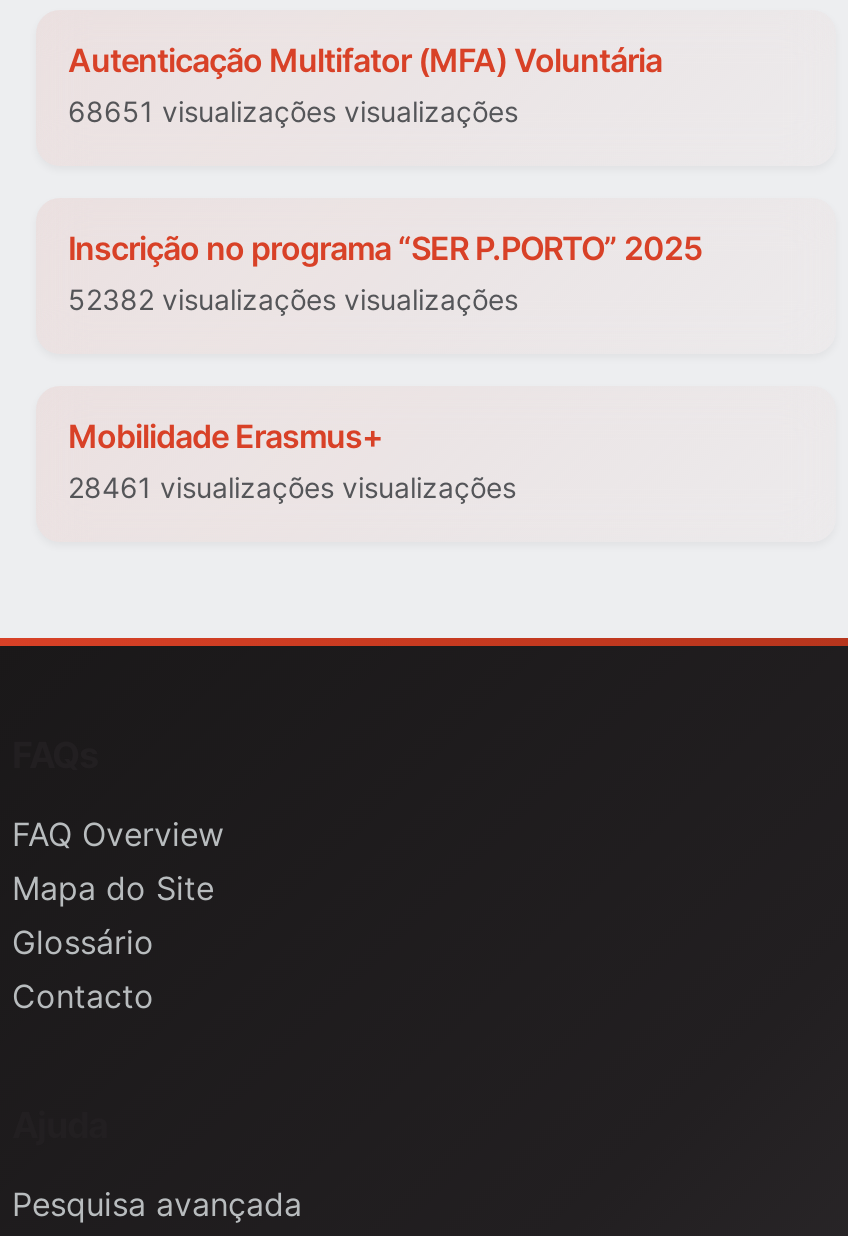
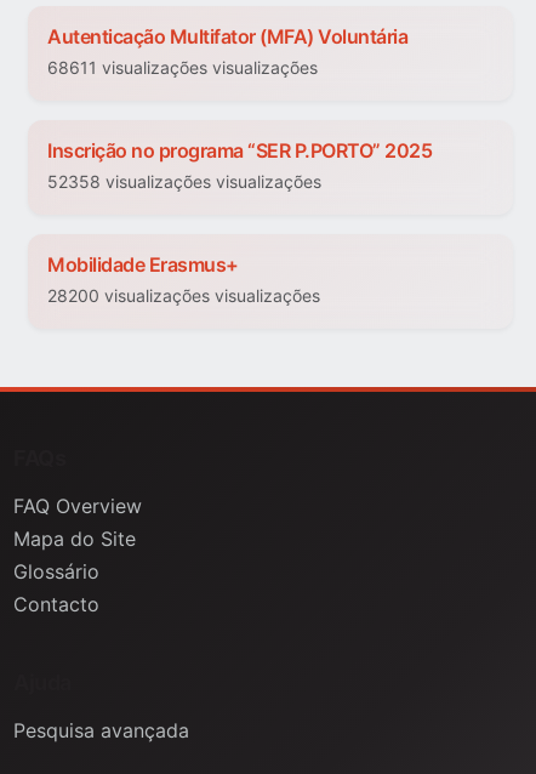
- 68651 visualizações visualizações
+ 68611 visualizações visualizações

- 52382 visualizações visualizações
+ 52358 visualizações visualizações

- 28461 visualizações visualizações
+ 28200 visualizações visualizações
